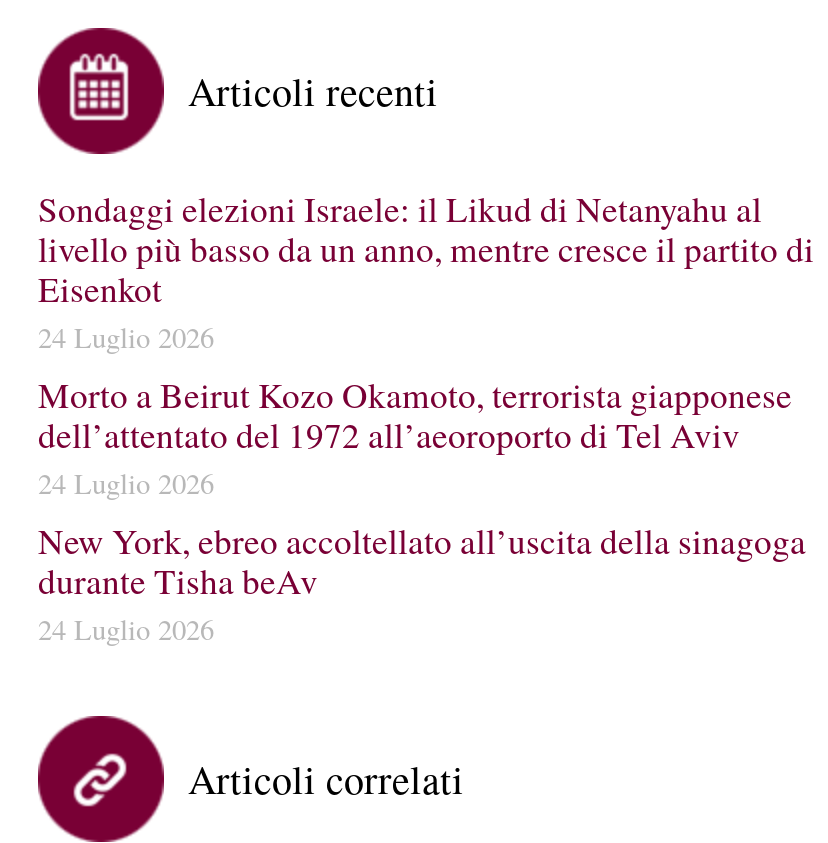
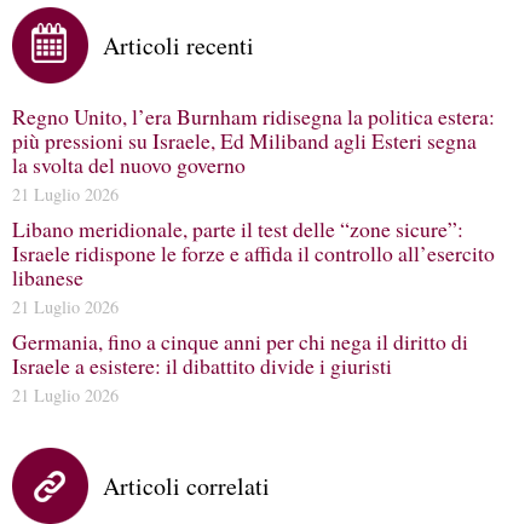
- Sondaggi elezioni Israele: il Likud di Netanyahu al
- livello più basso da un anno, mentre cresce il partito di
- Eisenkot
- 24 Luglio 2026
- Morto a Beirut Kozo Okamoto, terrorista giapponese
- dell’attentato del 1972 all’aeoroporto di Tel Aviv
- 24 Luglio 2026
- New York, ebreo accoltellato all’uscita della sinagoga
- durante Tisha beAv
- 24 Luglio 2026
+ Regno Unito, l’era Burnham ridisegna la politica estera:
+ più pressioni su Israele, Ed Miliband agli Esteri segna
+ la svolta del nuovo governo
+ 21 Luglio 2026
+ Libano meridionale, parte il test delle “zone sicure”:
+ Israele ridispone le forze e affida il controllo all’esercito
+ libanese
+ 21 Luglio 2026
+ Germania, fino a cinque anni per chi nega il diritto di
+ Israele a esistere: il dibattito divide i giuristi
+ 21 Luglio 2026
